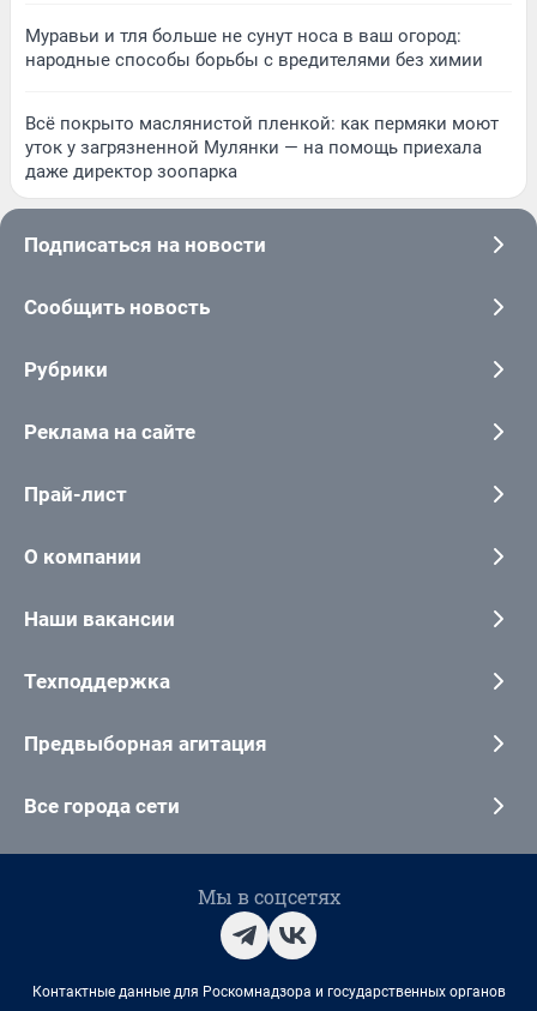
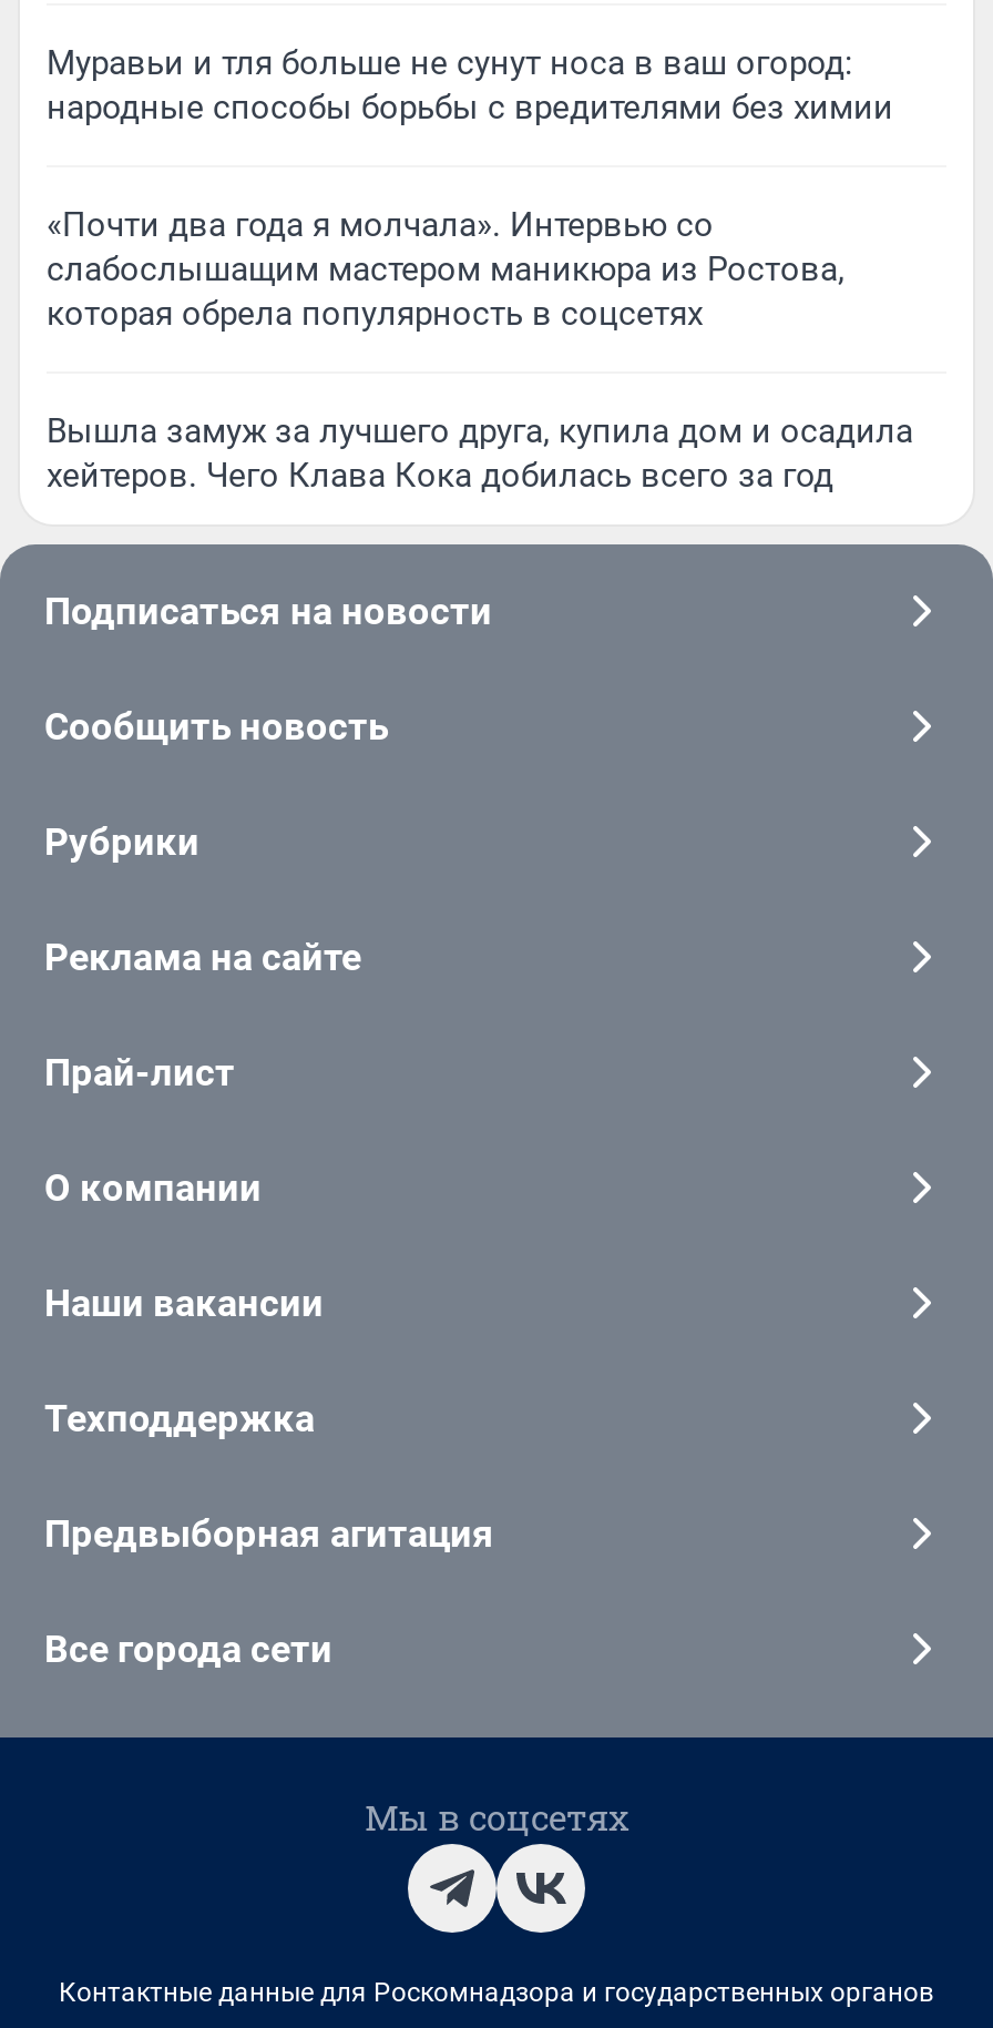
- Всё покрыто маслянистой пленкой: как пермяки моют
- уток у загрязненной Мулянки — на помощь приехала
- даже директор зоопарка
+ «Почти два года я молчала». Интервью со
+ слабослышащим мастером маникюра из Ростова,
+ которая обрела популярность в соцсетях
+ Вышла замуж за лучшего друга, купила дом и осадила
+ хейтеров. Чего Клава Кока добилась всего за год
